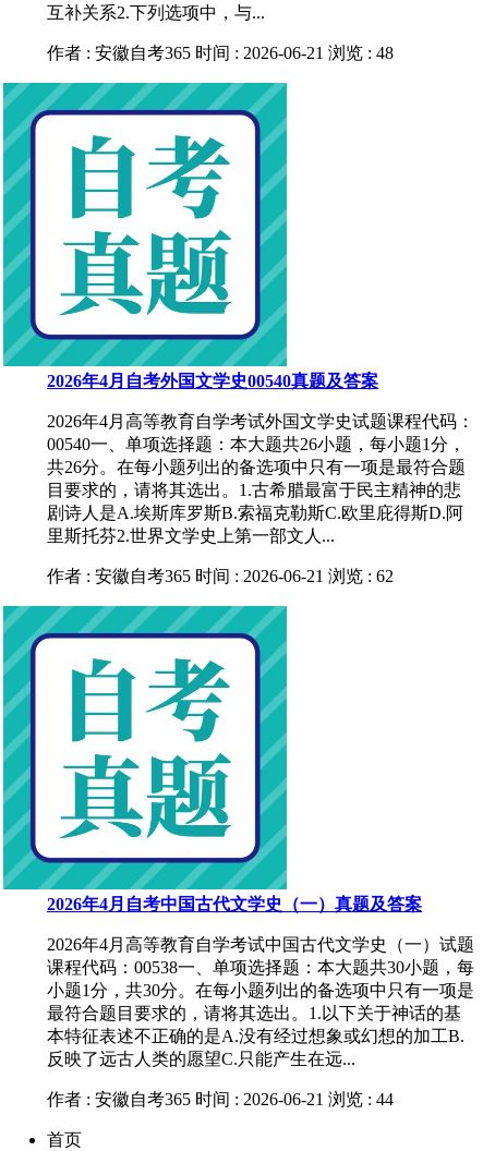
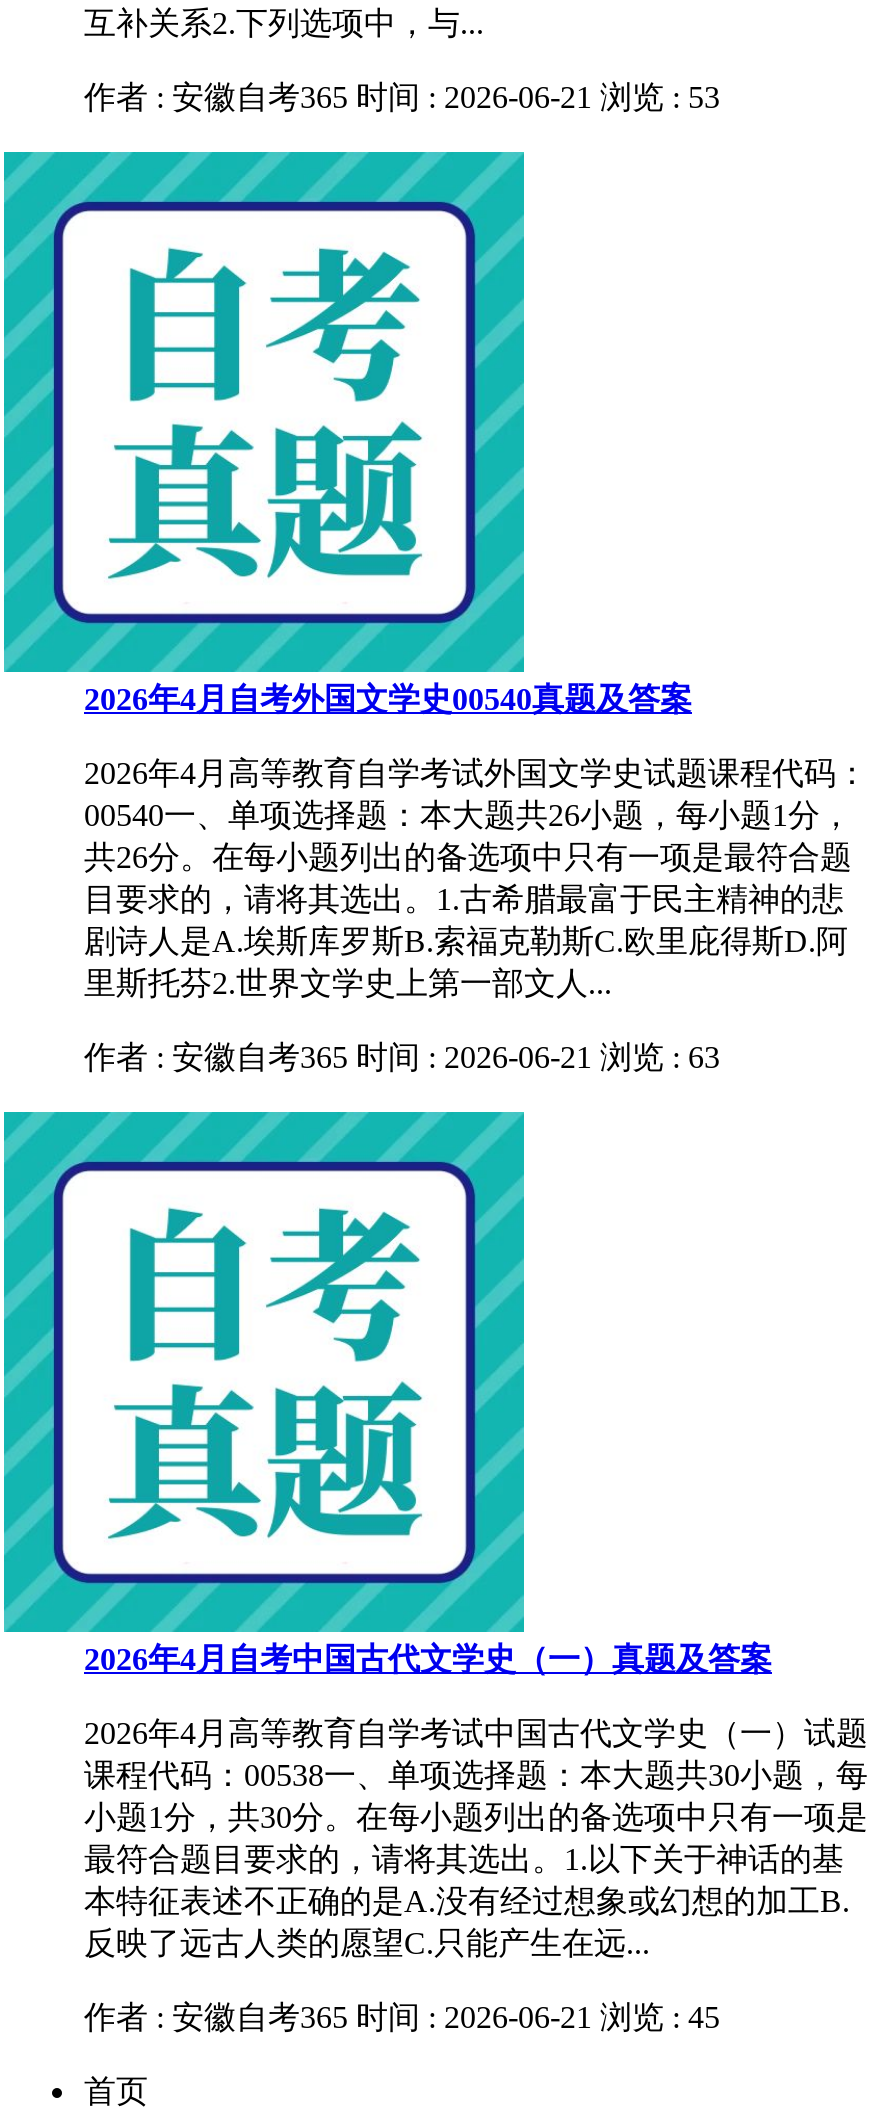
- 作者 : 安徽自考365 时间 : 2026-06-21 浏览 : 48
+ 作者 : 安徽自考365 时间 : 2026-06-21 浏览 : 53

- 作者 : 安徽自考365 时间 : 2026-06-21 浏览 : 62
+ 作者 : 安徽自考365 时间 : 2026-06-21 浏览 : 63

- 作者 : 安徽自考365 时间 : 2026-06-21 浏览 : 44
+ 作者 : 安徽自考365 时间 : 2026-06-21 浏览 : 45
